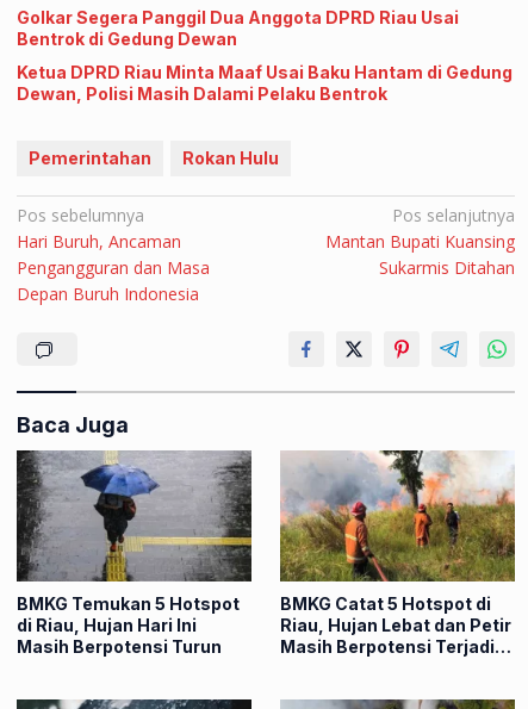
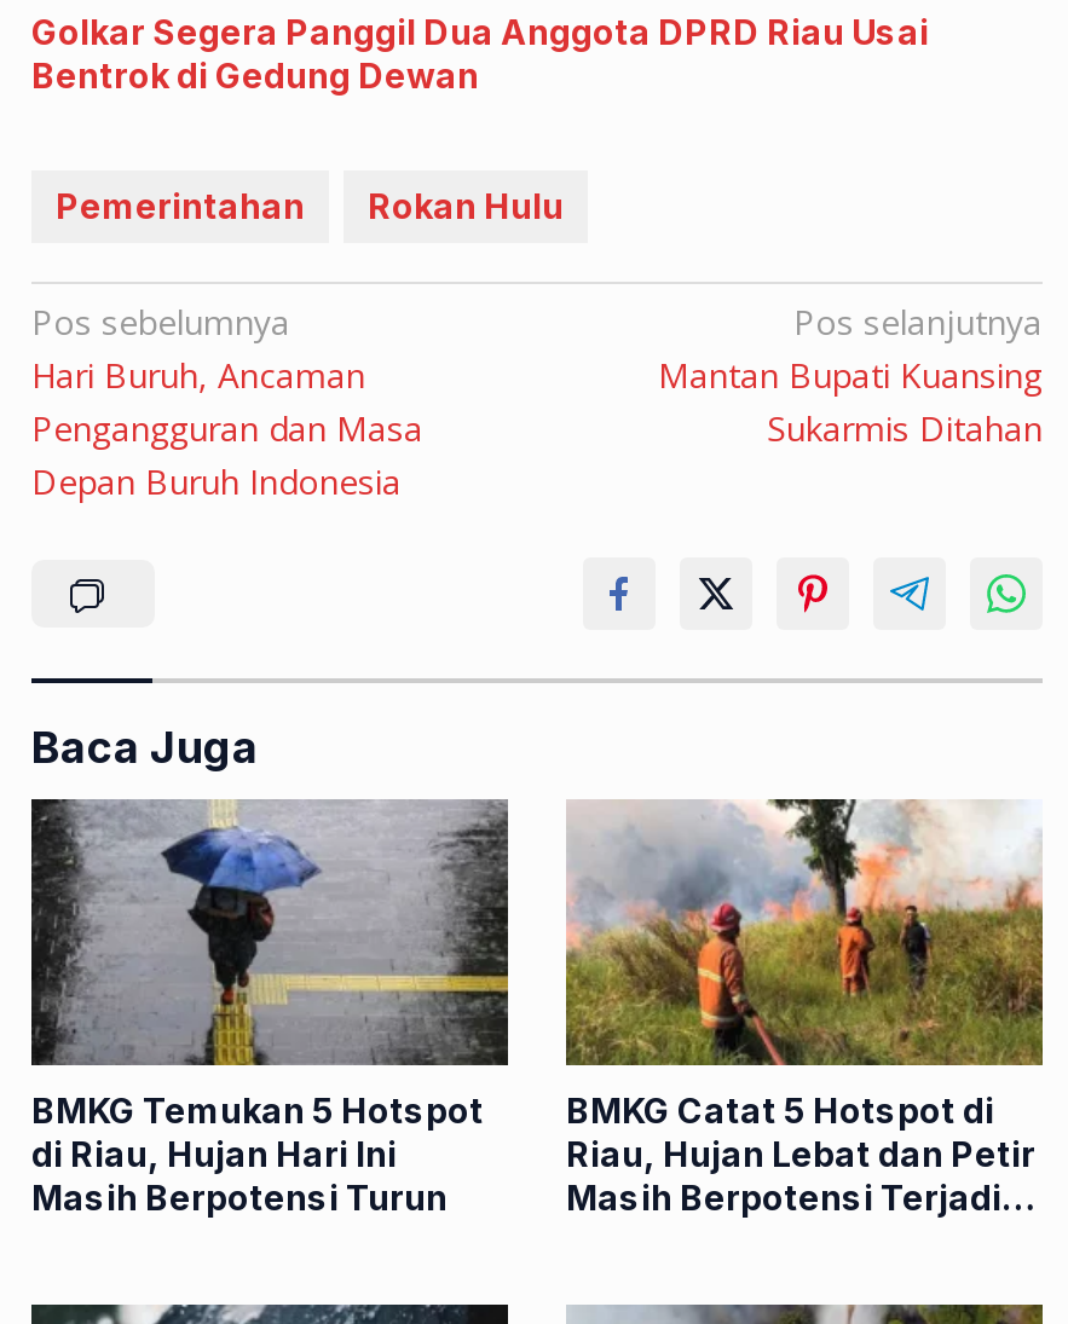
- Ketua DPRD Riau Minta Maaf Usai Baku Hantam di Gedung
- Dewan, Polisi Masih Dalami Pelaku Bentrok
